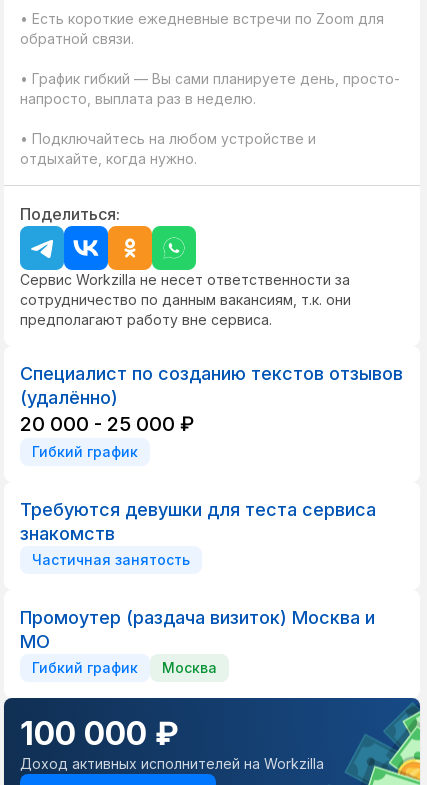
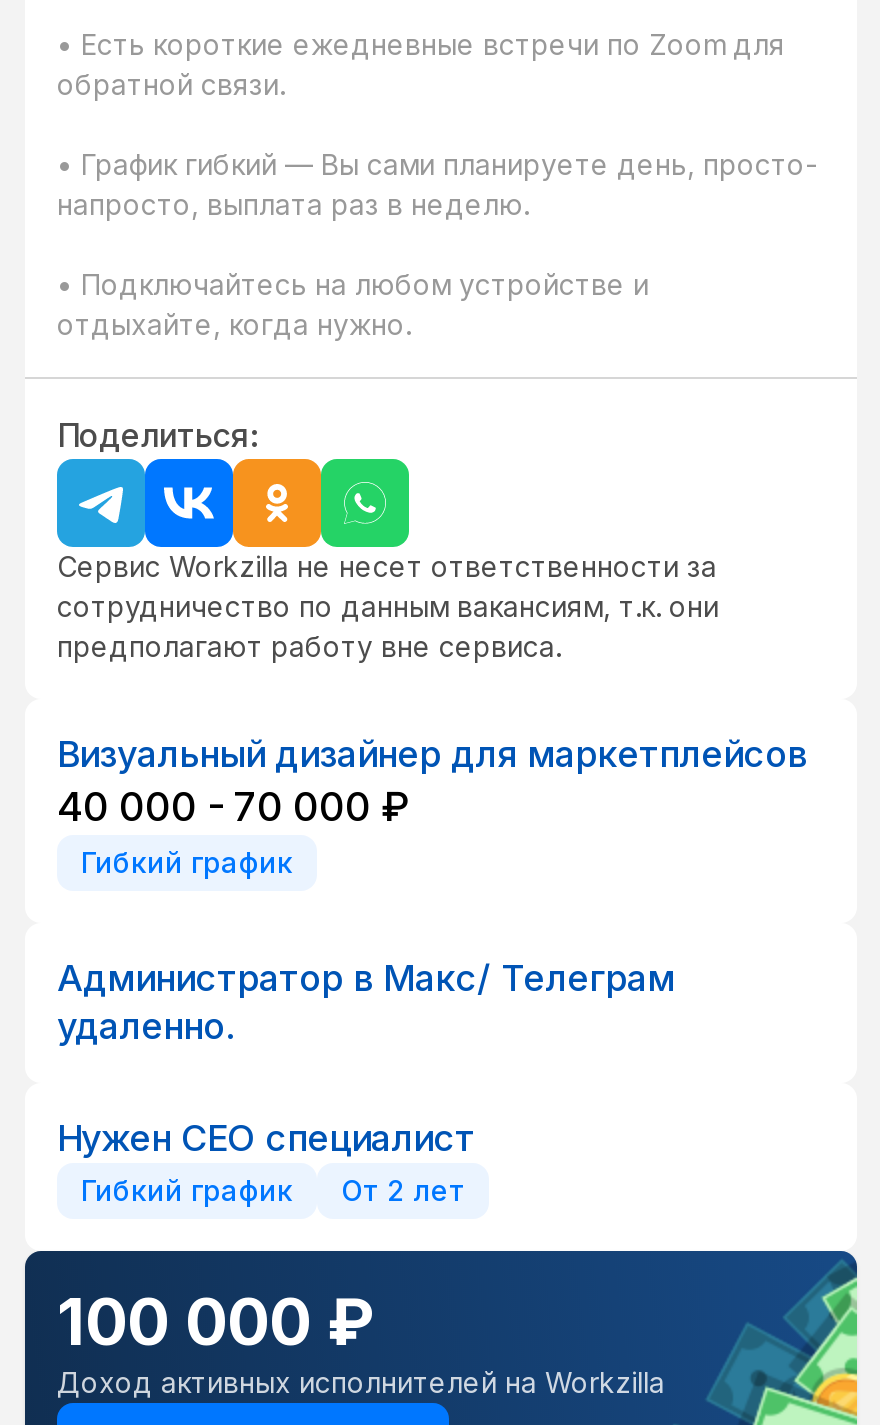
- Специалист по созданию текстов отзывов
- (удалённо)
- 20 000 - 25 000 ₽
+ Визуальный дизайнер для маркетплейсов
+ 40 000 - 70 000 ₽

- Требуются девушки для теста сервиса
- знакомcтв
- Частичная занятость
+ Администратор в Макс/ Телеграм
+ удаленно.

- Промоутер (раздача визиток) Москва и
- МО
+ Нужен СЕО специалист

- Москва
+ От 2 лет
